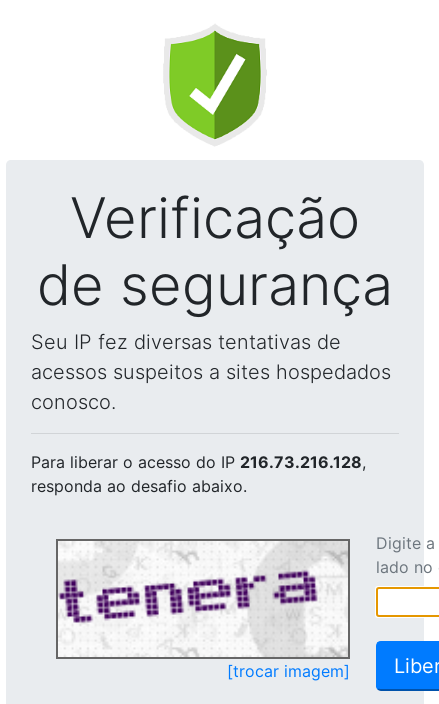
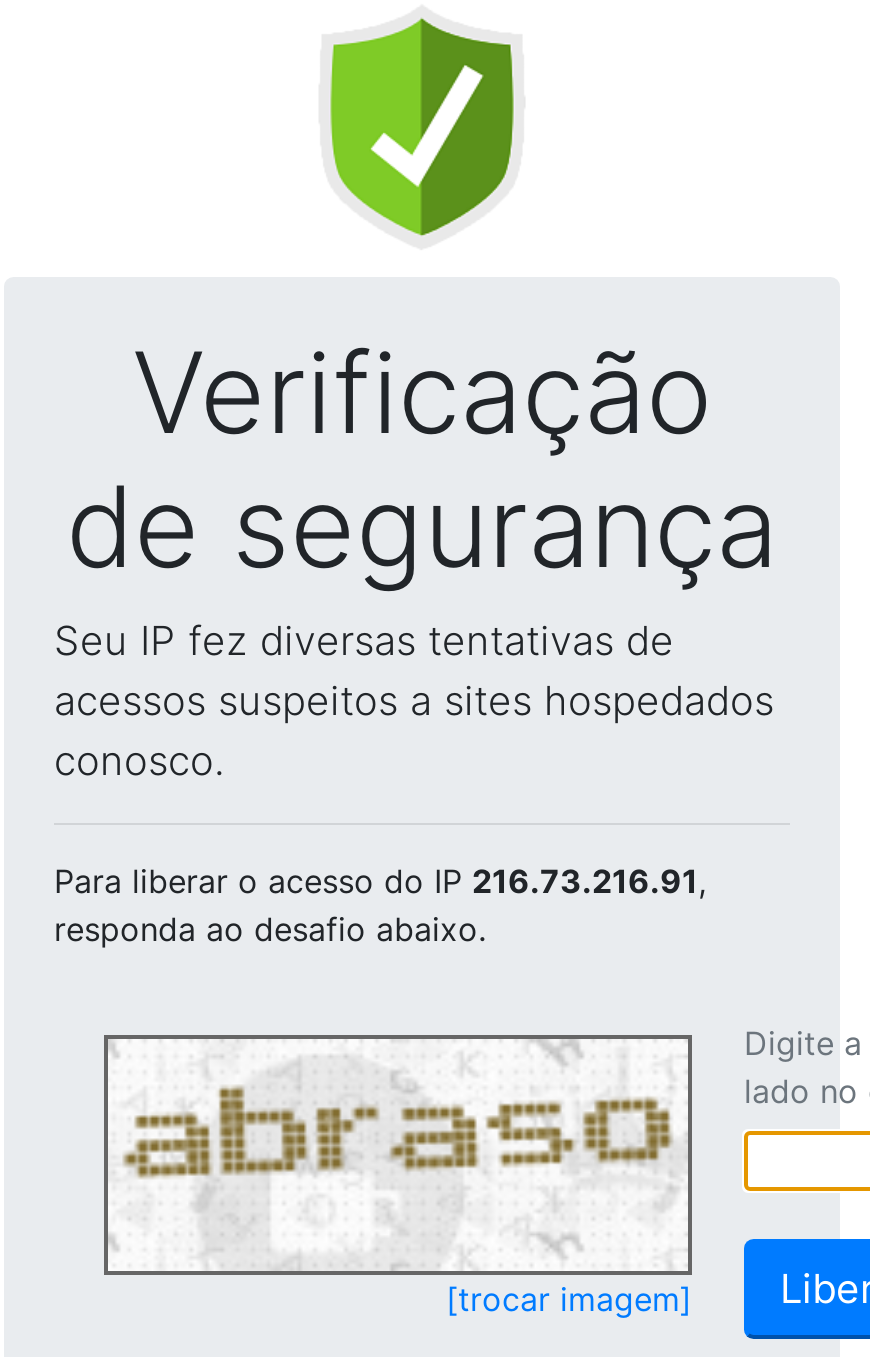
- Para liberar o acesso do IP 216.73.216.128,
+ Para liberar o acesso do IP 216.73.216.91,

- [image]
+ [image]
